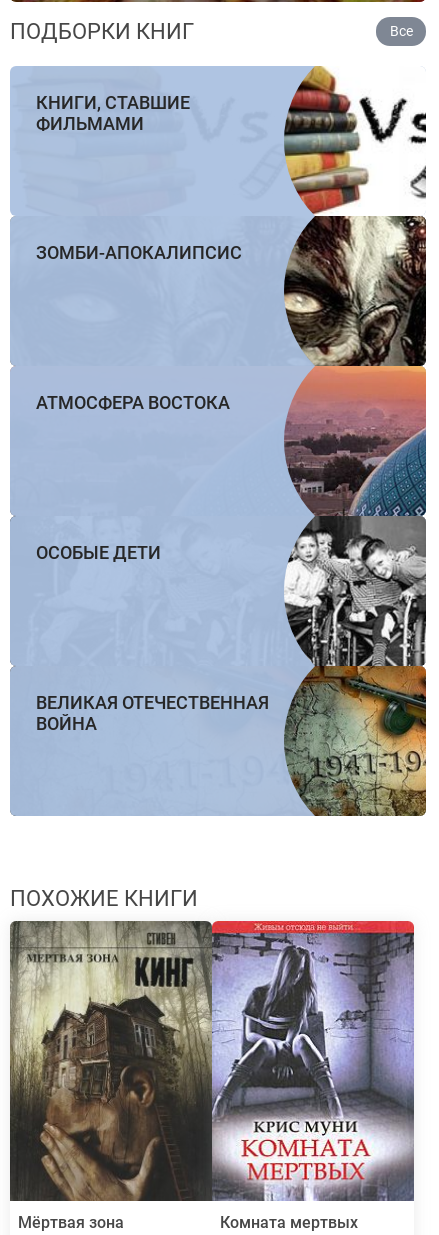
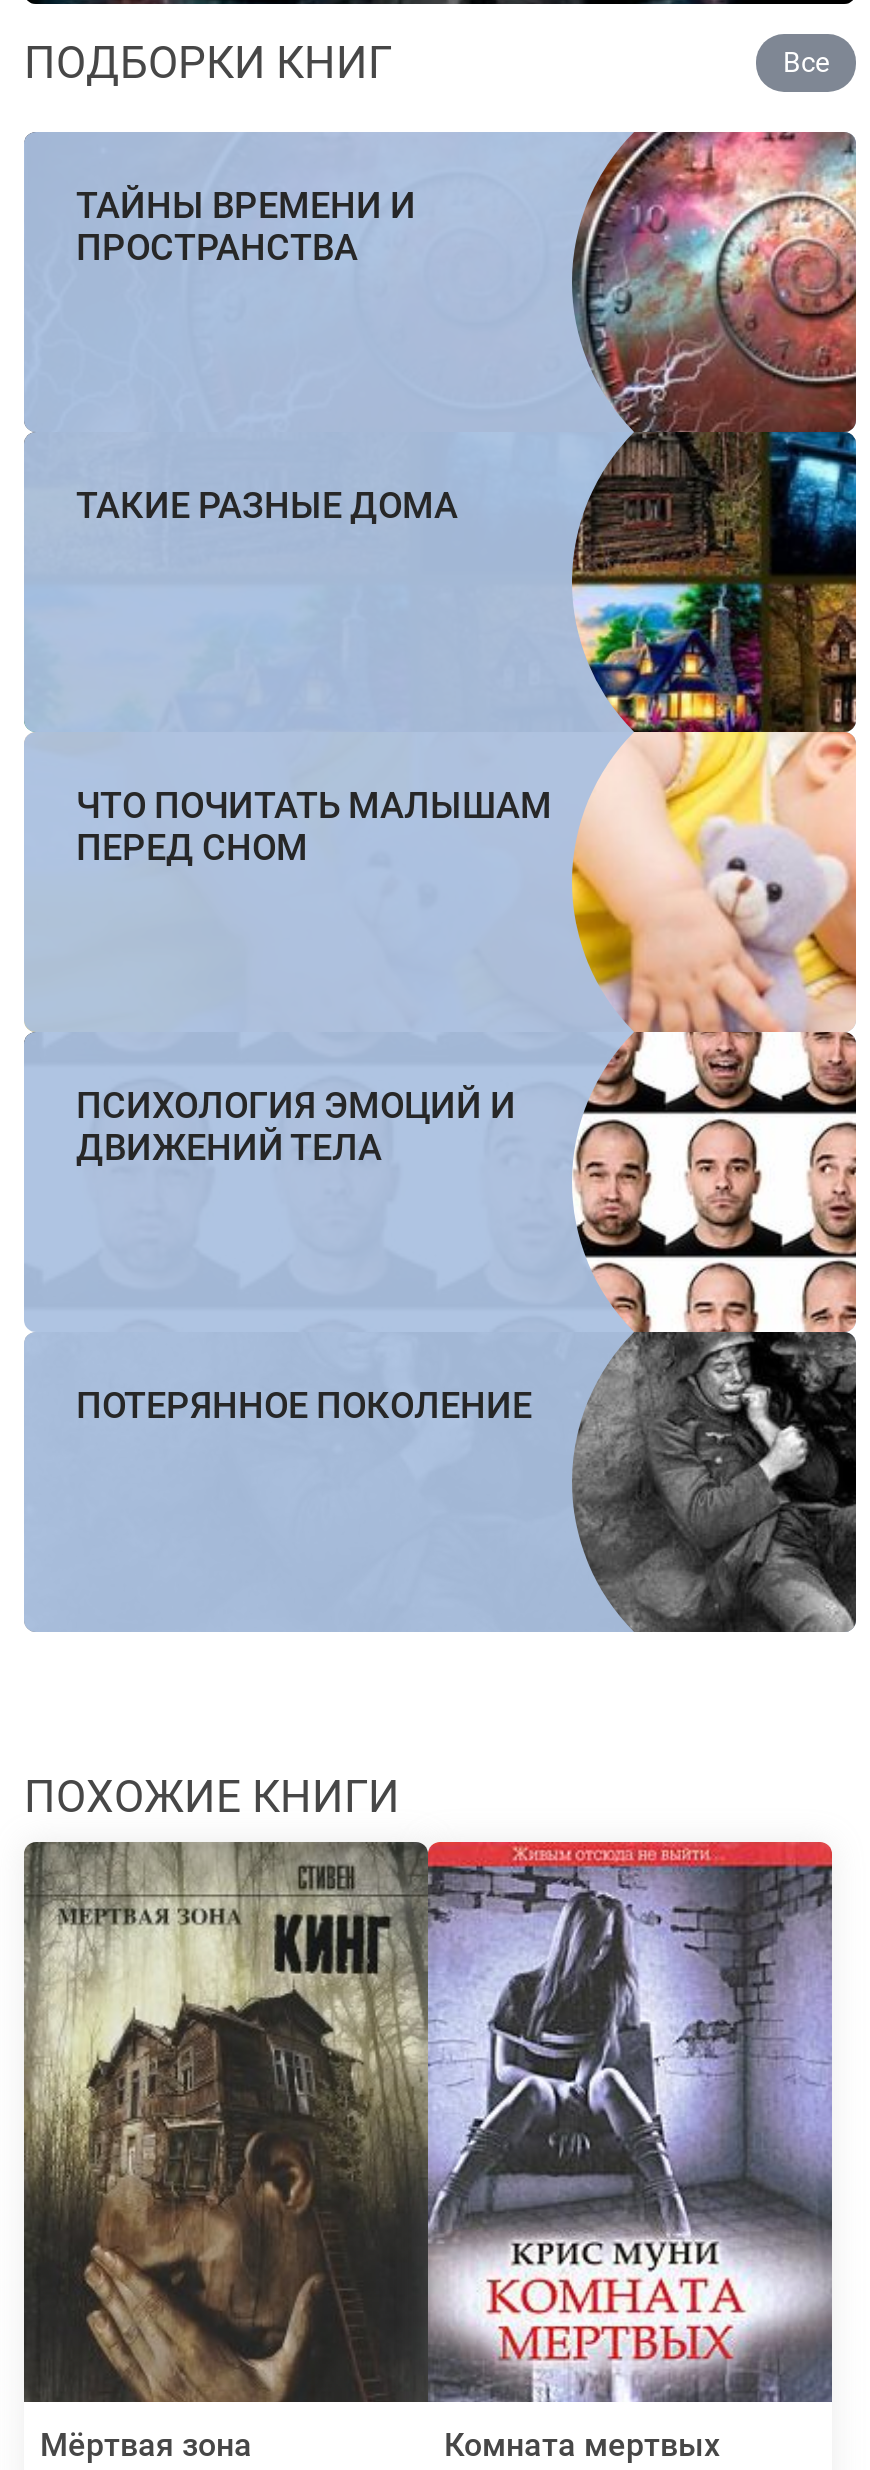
- [image]
- ВЕЛИКАЯ ОТЕЧЕСТВЕННАЯ
- ВОЙНА
+ [image]
+ ПОТЕРЯННОЕ ПОКОЛЕНИЕ

- КНИГИ, СТАВШИЕ
- ФИЛЬМАМИ
+ ТАЙНЫ ВРЕМЕНИ И
+ ПРОСТРАНСТВА

- ЗОМБИ-АПОКАЛИПСИС
+ ТАКИЕ РАЗНЫЕ ДОМА

- АТМОСФЕРА ВОСТОКА
+ ЧТО ПОЧИТАТЬ МАЛЫШАМ
+ ПЕРЕД СНОМ

- ОСОБЫЕ ДЕТИ
+ ПСИХОЛОГИЯ ЭМОЦИЙ И
+ ДВИЖЕНИЙ ТЕЛА
